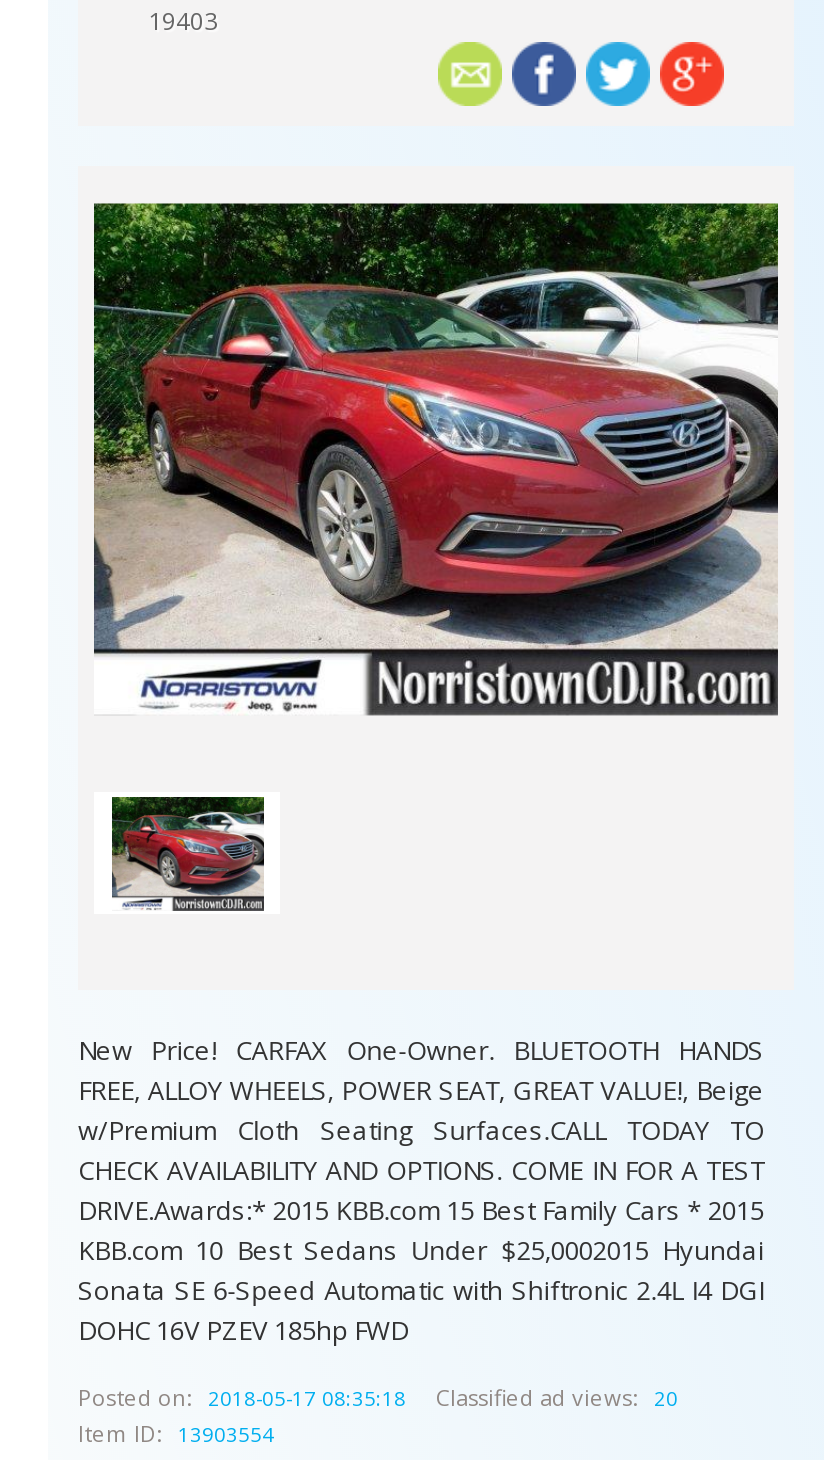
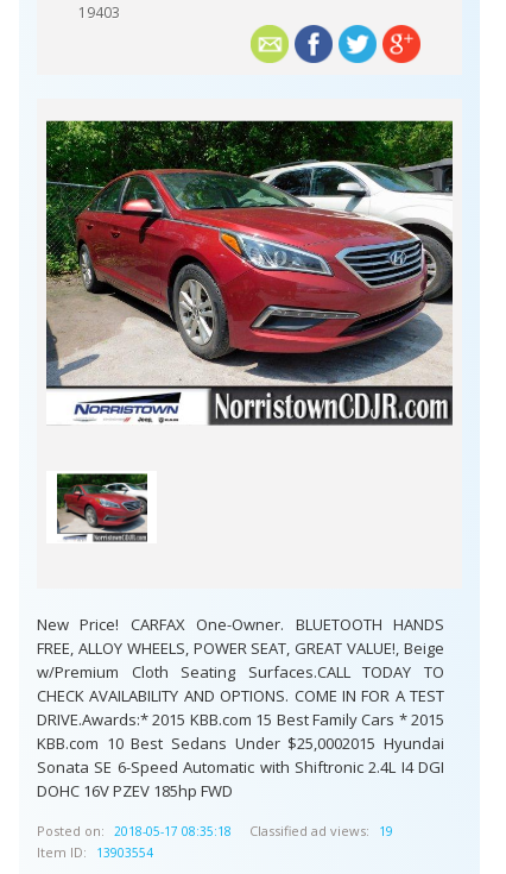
- Classified ad views: 20
+ Classified ad views: 19
